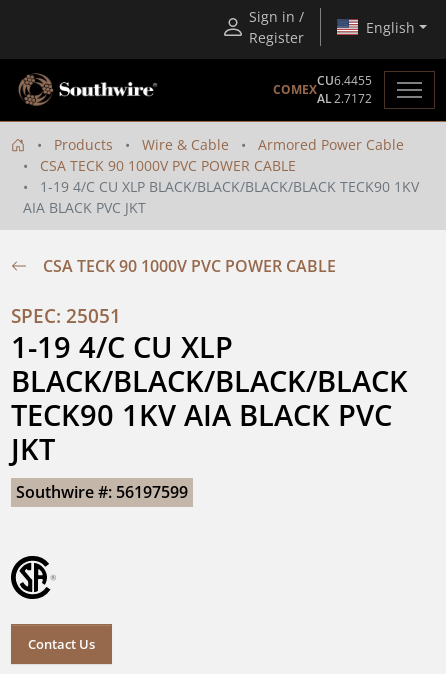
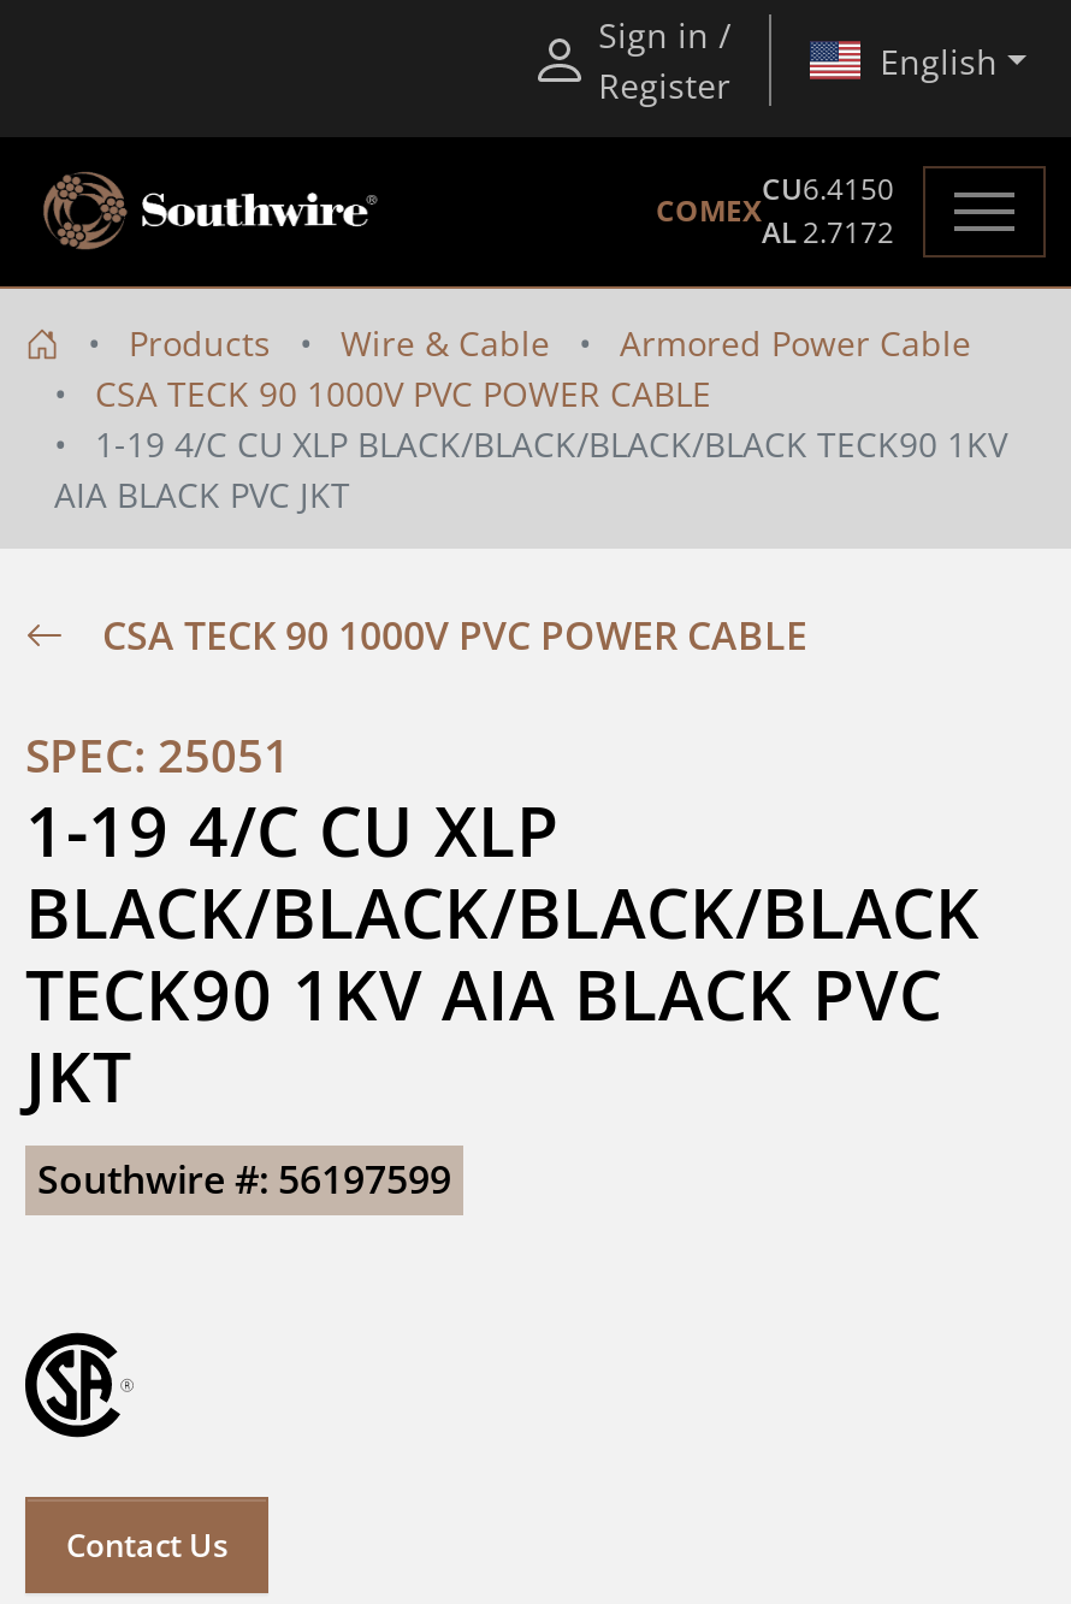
- CU6.4455
+ CU6.4150
